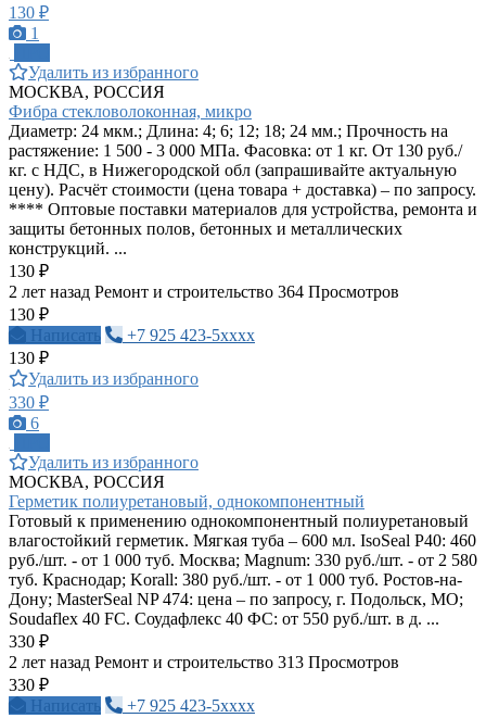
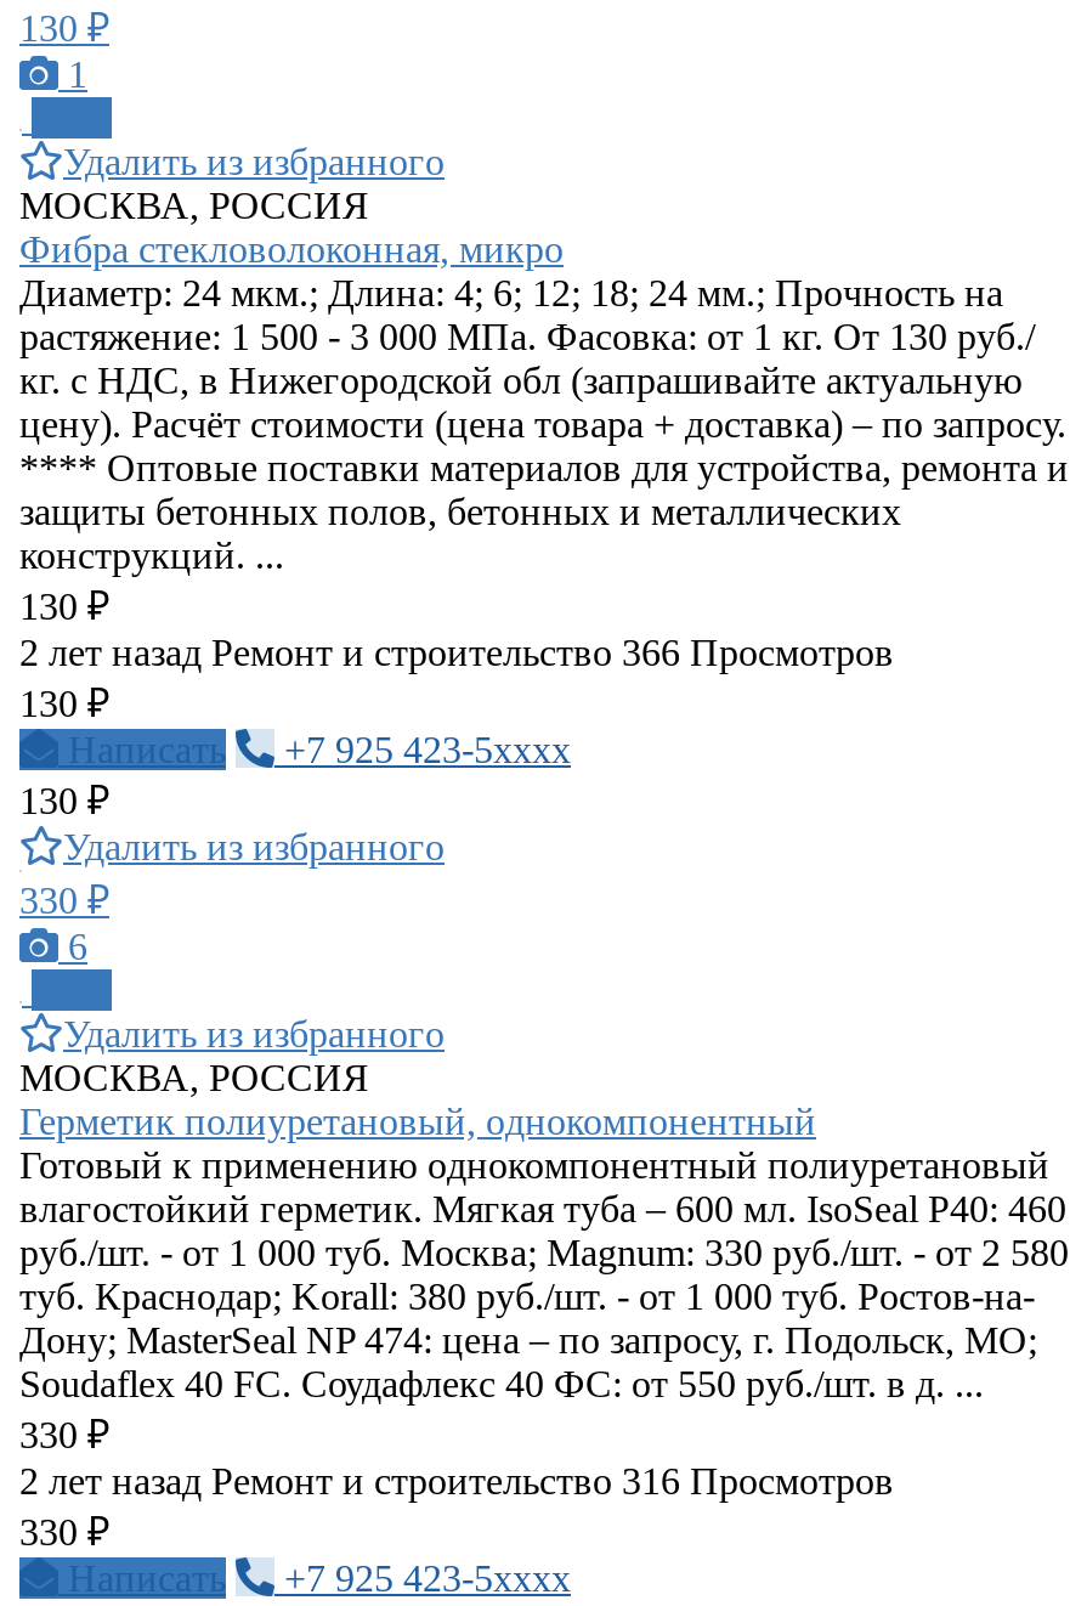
- 2 лет назад Ремонт и строительство 364 Просмотров
+ 2 лет назад Ремонт и строительство 366 Просмотров

- 2 лет назад Ремонт и строительство 313 Просмотров
+ 2 лет назад Ремонт и строительство 316 Просмотров
